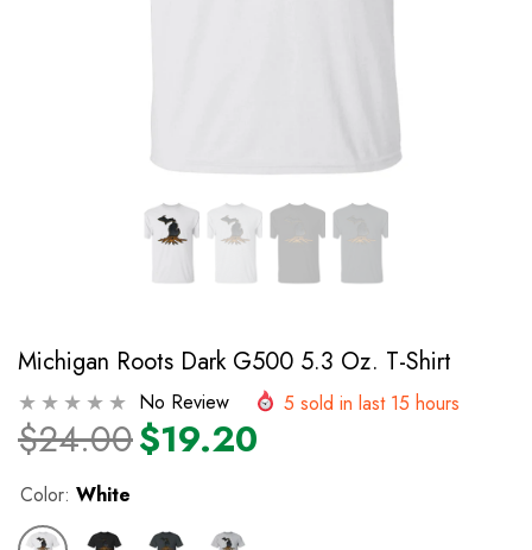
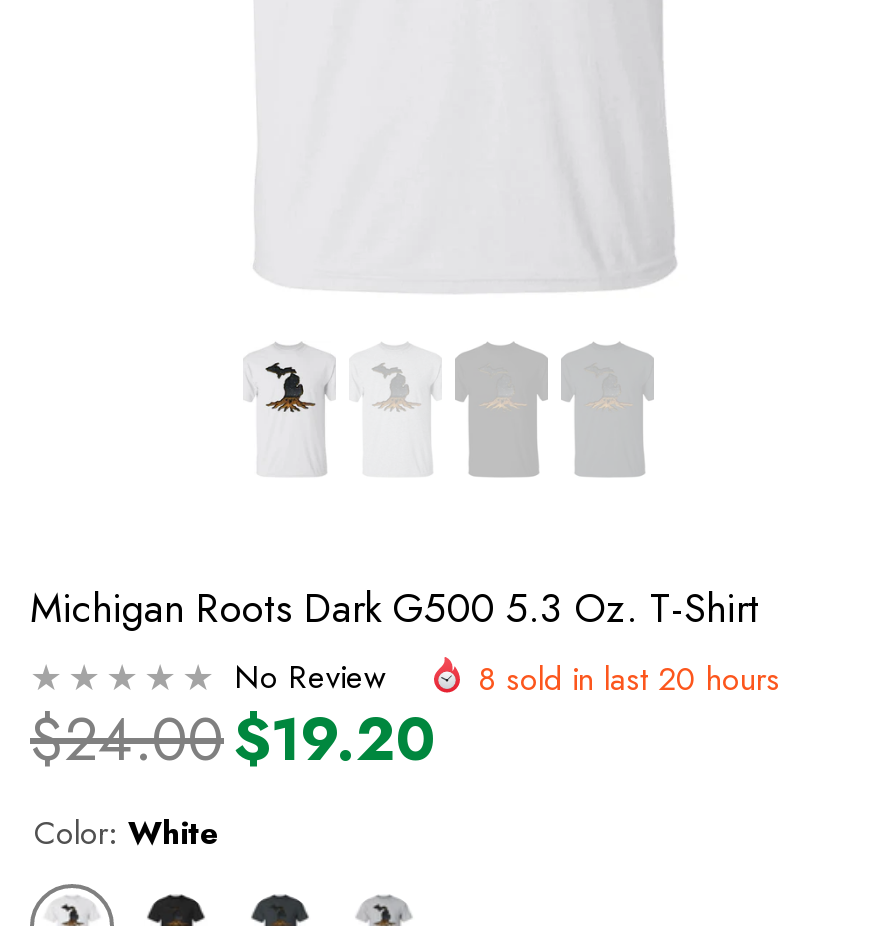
- 5 sold in last 15 hours
+ 8 sold in last 20 hours
